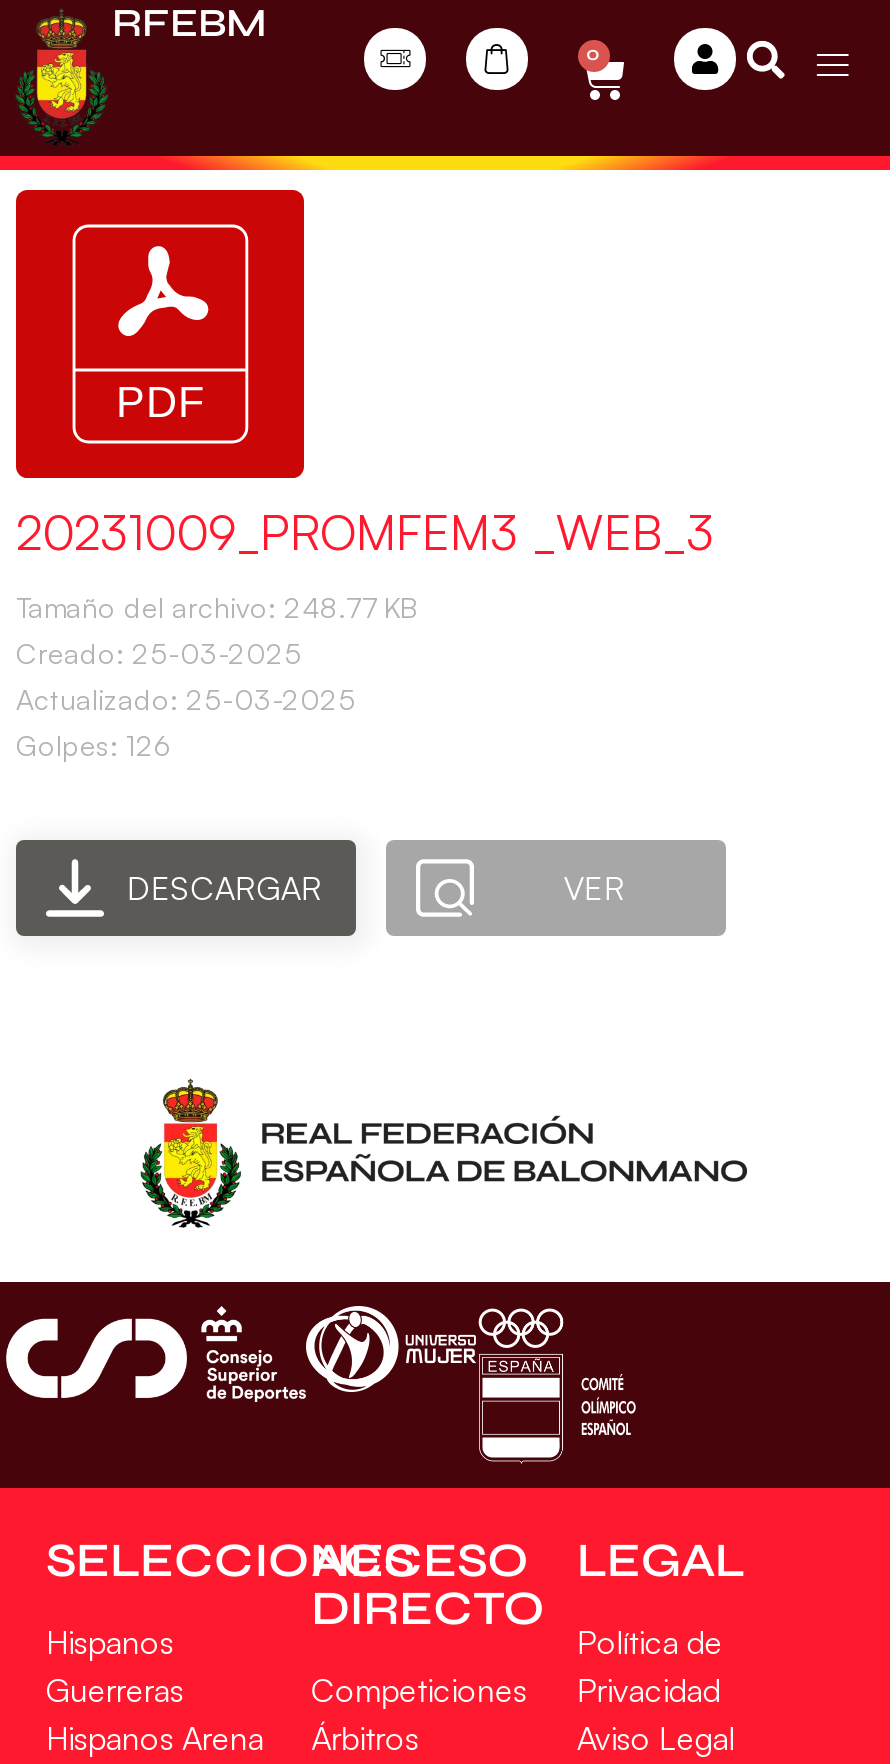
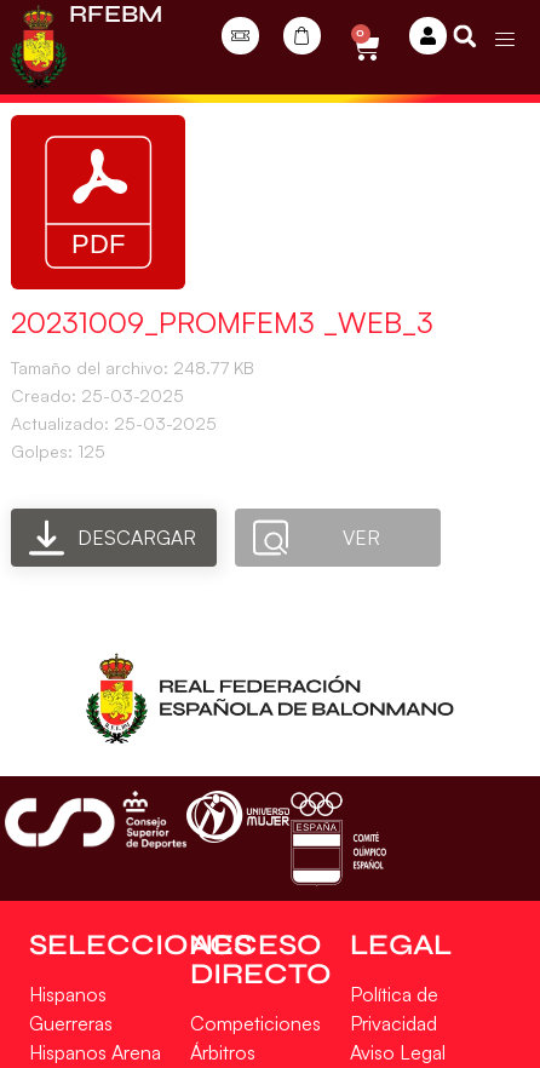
- Golpes: 126
+ Golpes: 125
